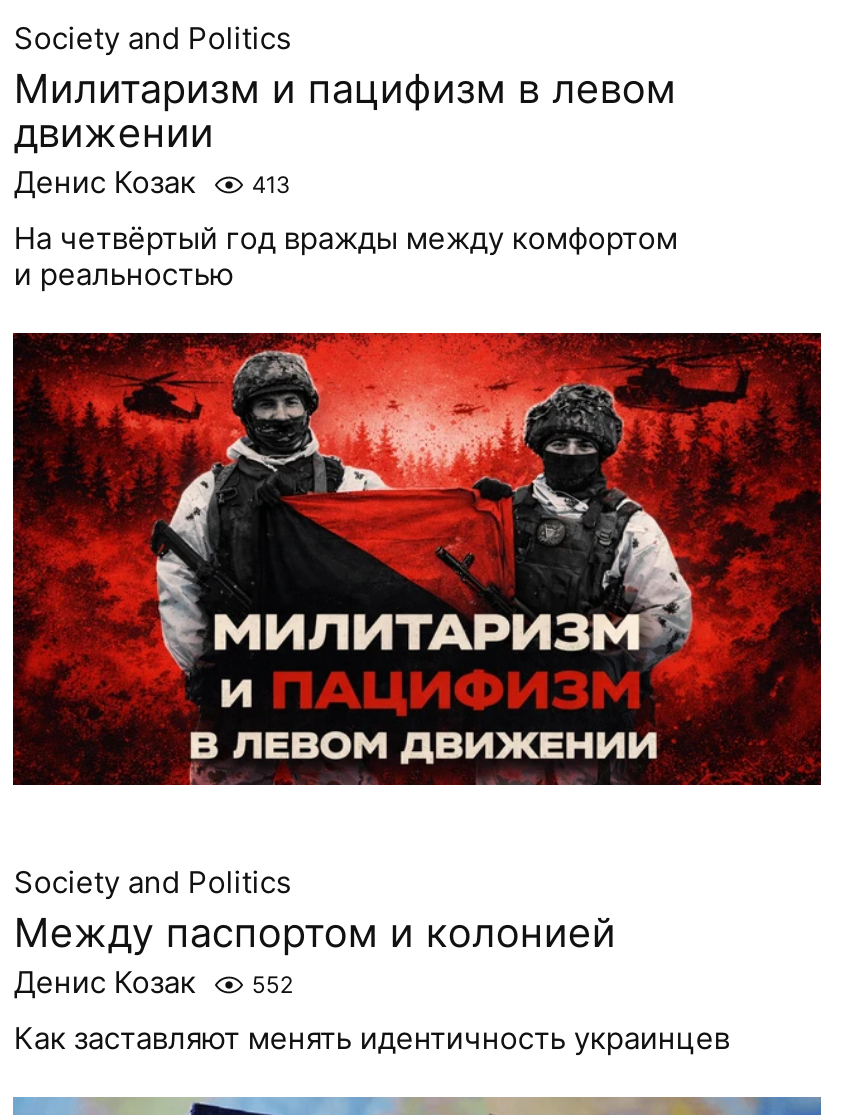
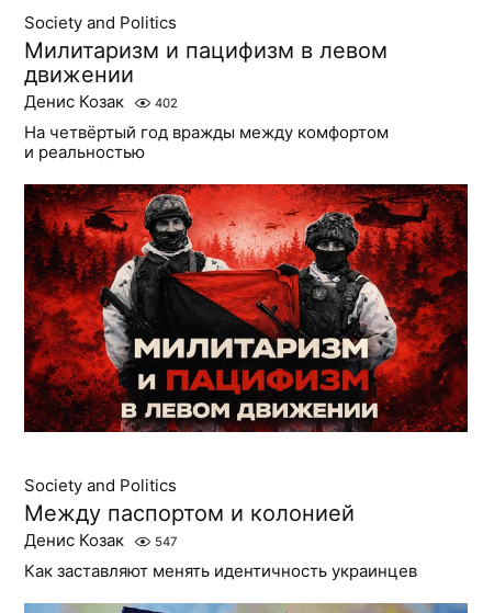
- Денис Козак 413
+ Денис Козак 402

- 552
+ 547
